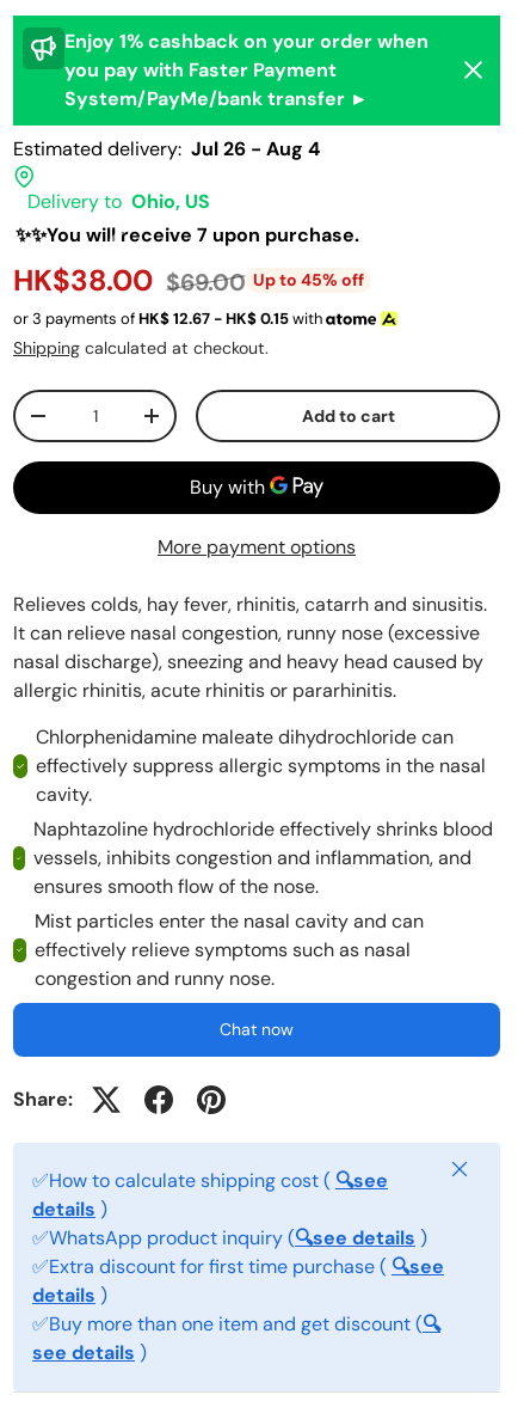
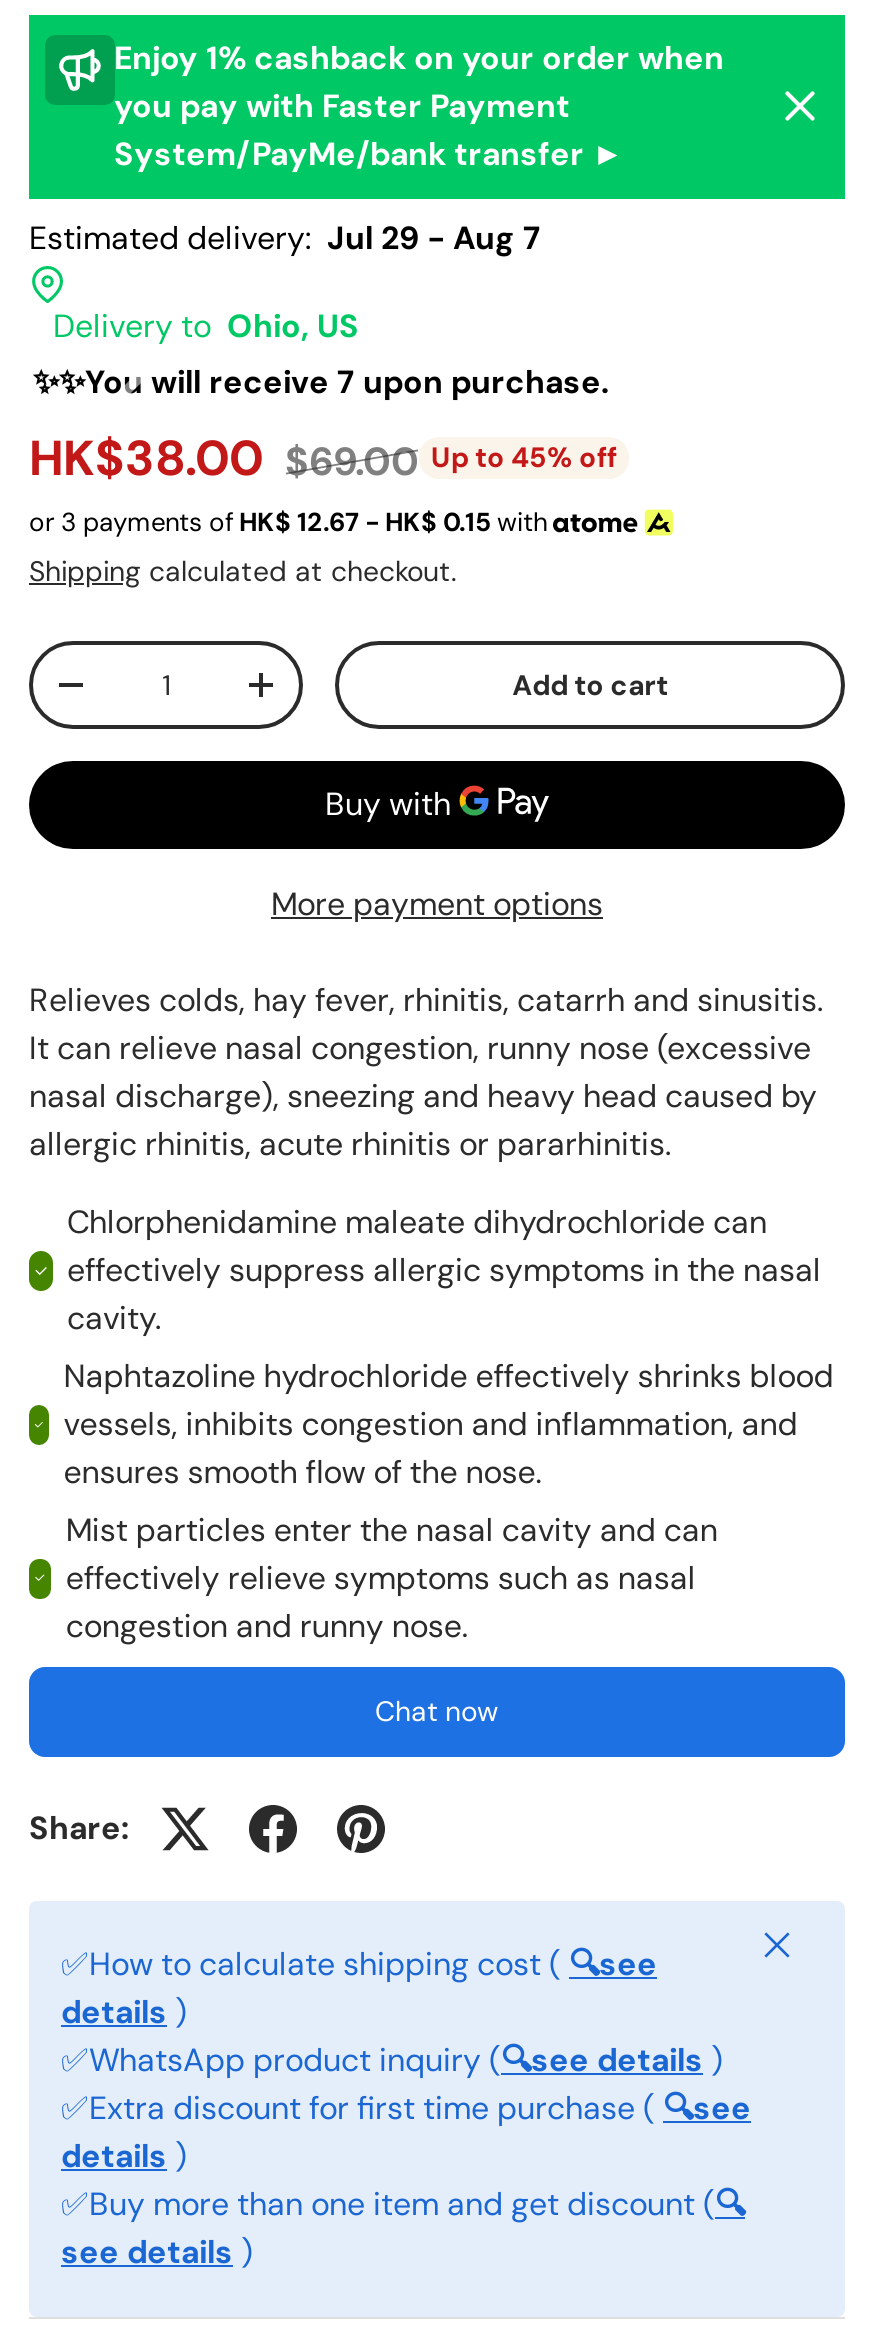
- Estimated delivery: Jul 26 - Aug 4
+ Estimated delivery: Jul 29 - Aug 7
